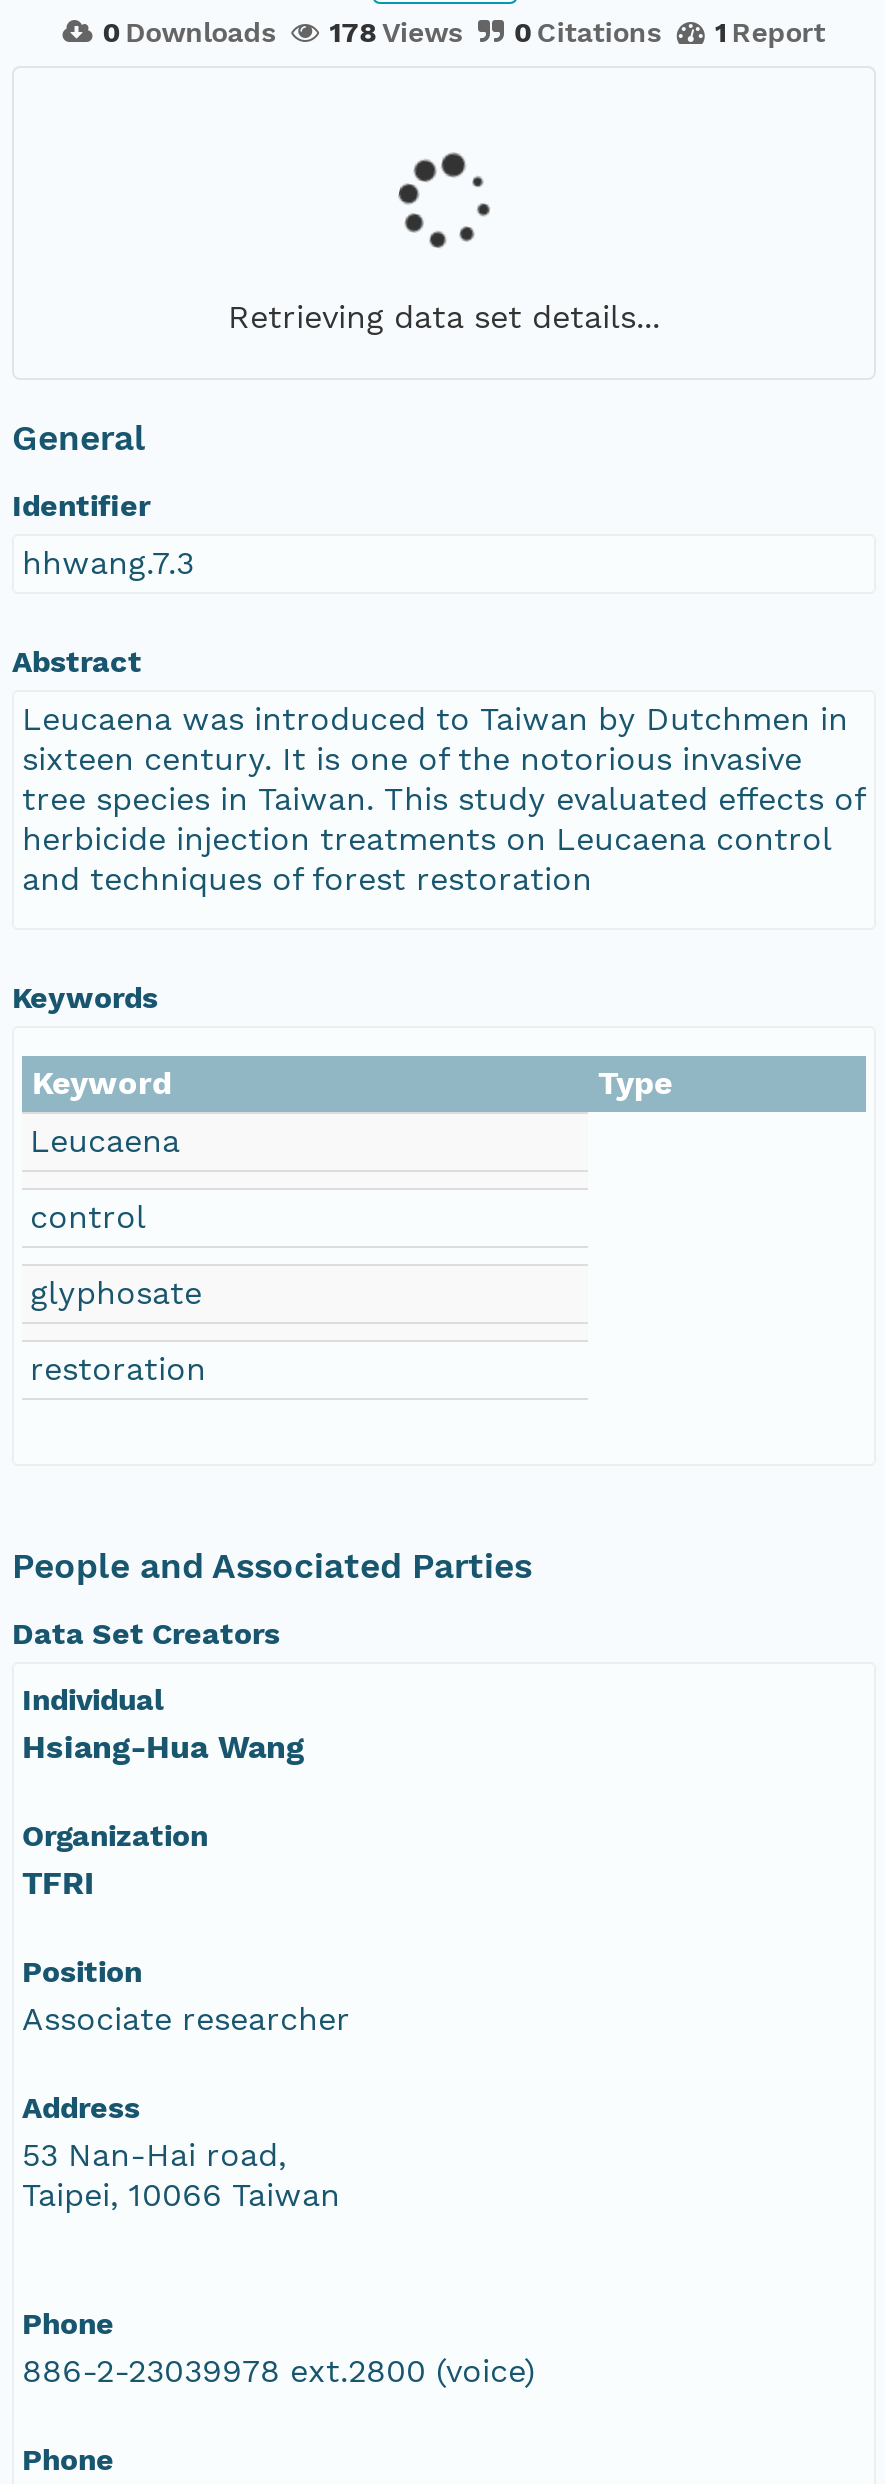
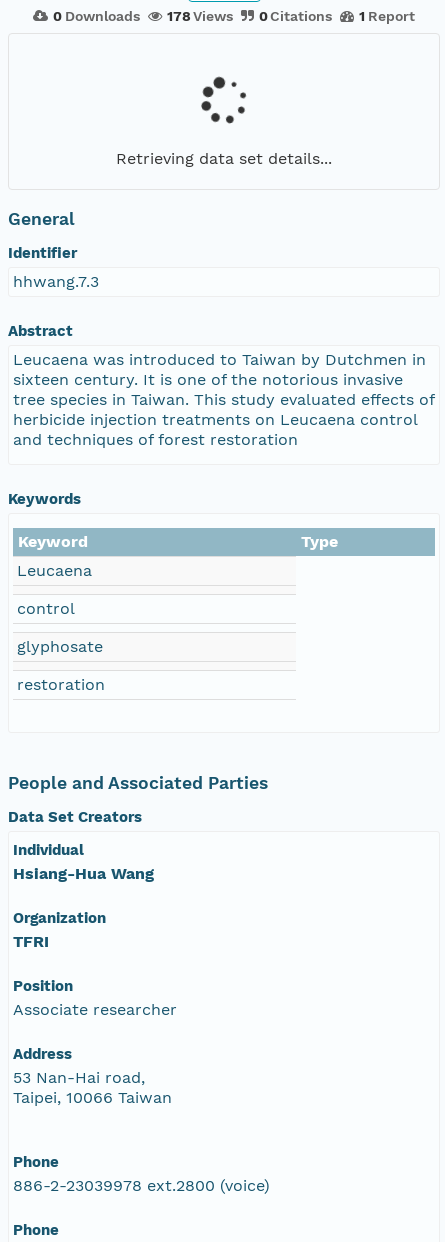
- [image]
+ [image]
